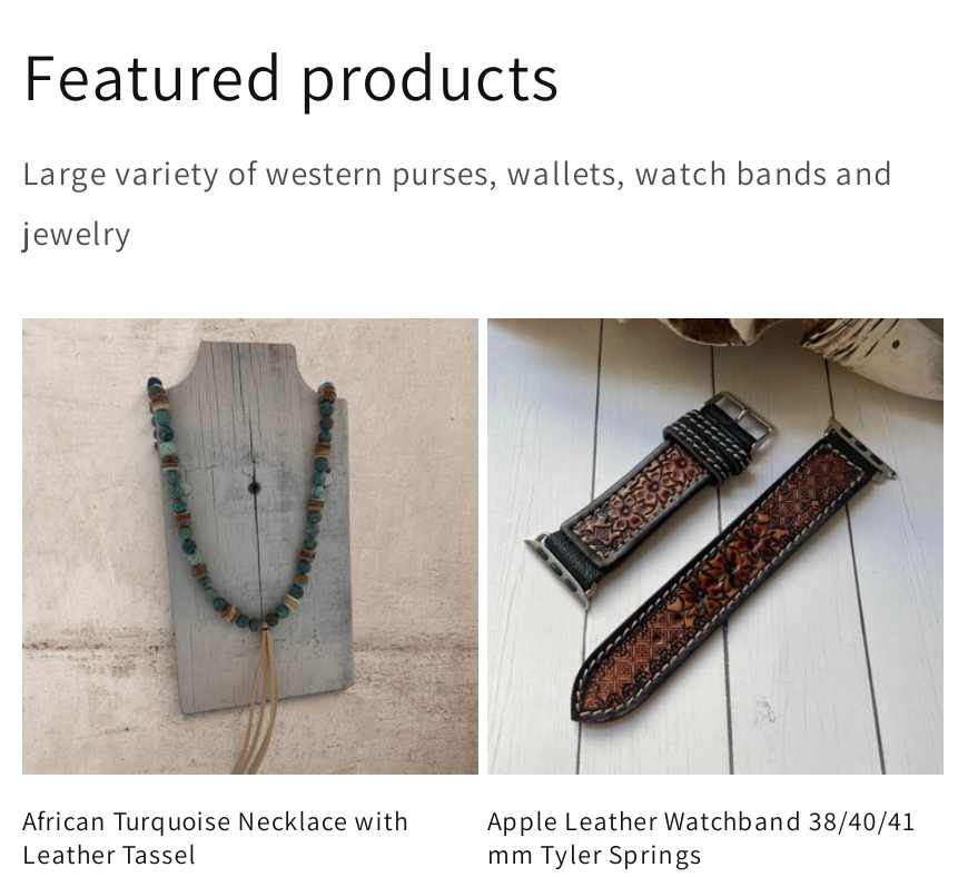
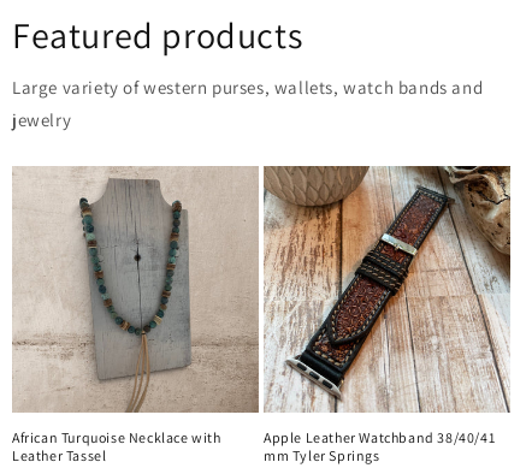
- [image]
+ [image]
